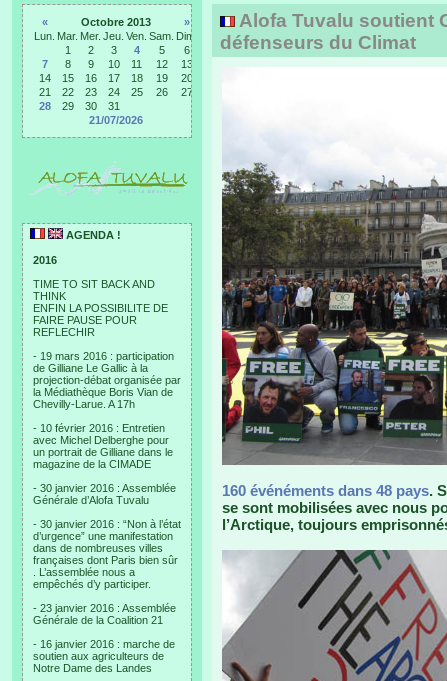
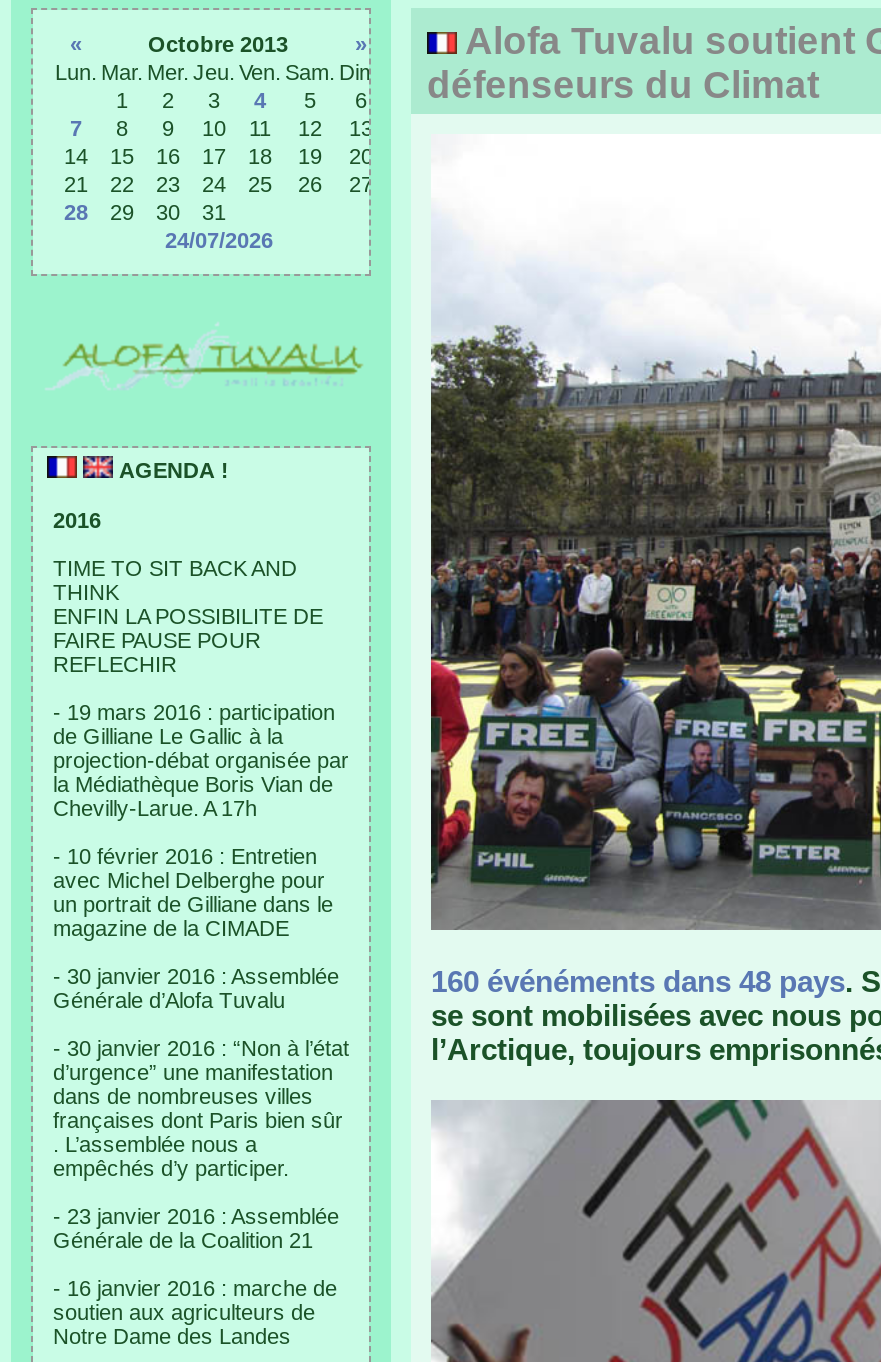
- 21/07/2026
+ 24/07/2026
